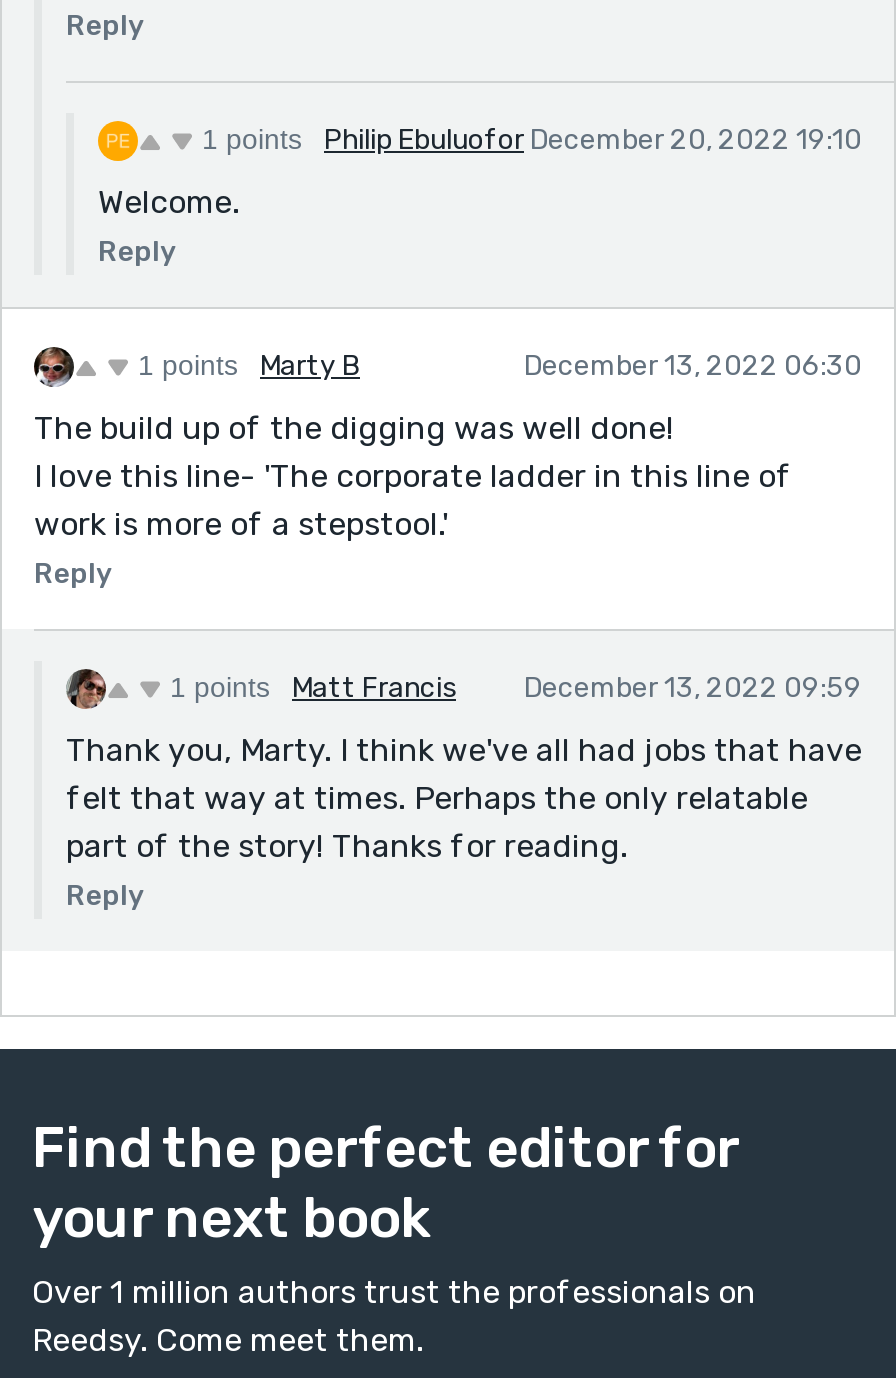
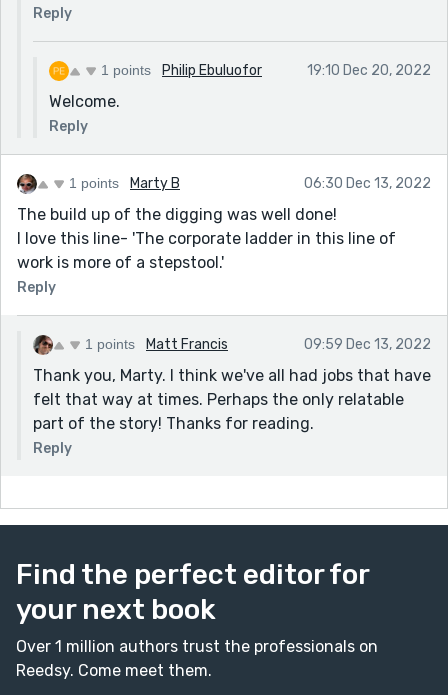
- Philip Ebuluofor December 20, 2022 19:10
+ Philip Ebuluofor
+ 19:10 Dec 20, 2022

- December 13, 2022 06:30
+ 06:30 Dec 13, 2022

- December 13, 2022 09:59
+ 09:59 Dec 13, 2022
